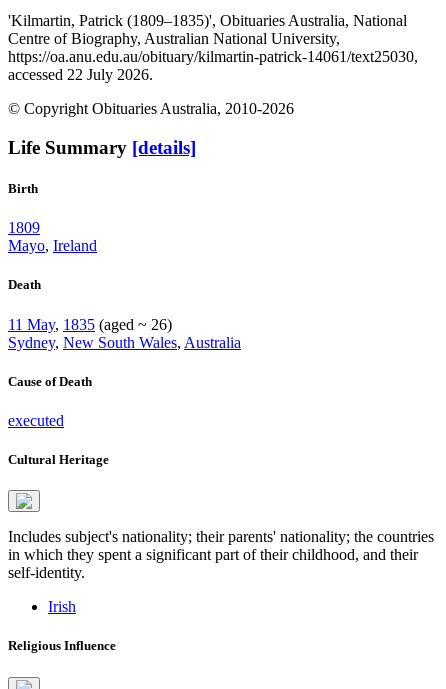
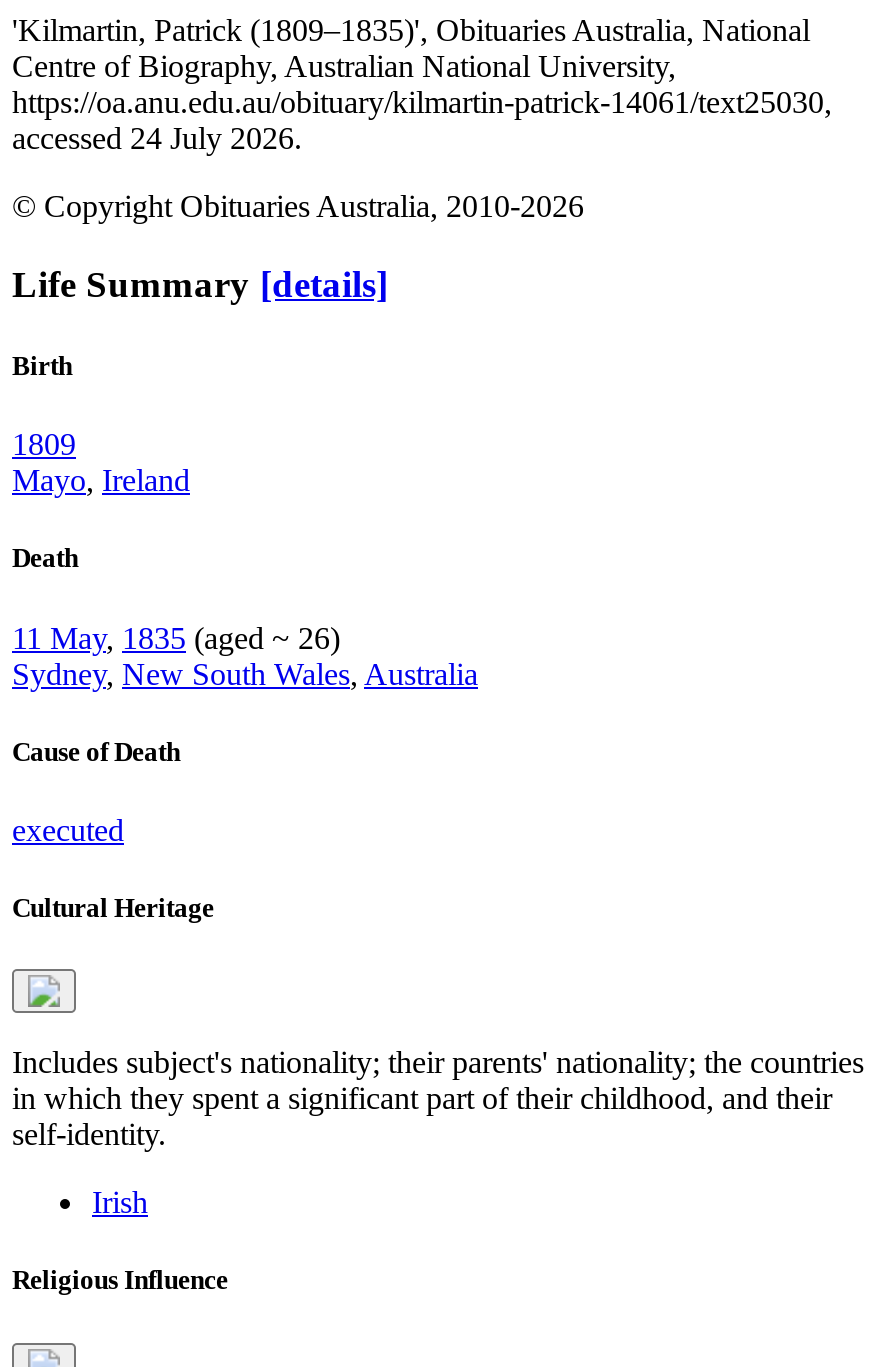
- accessed 22 July 2026.
+ accessed 24 July 2026.
